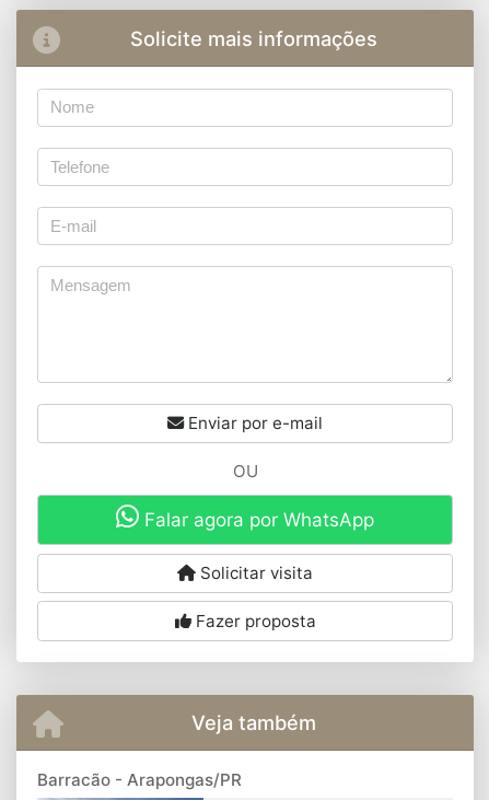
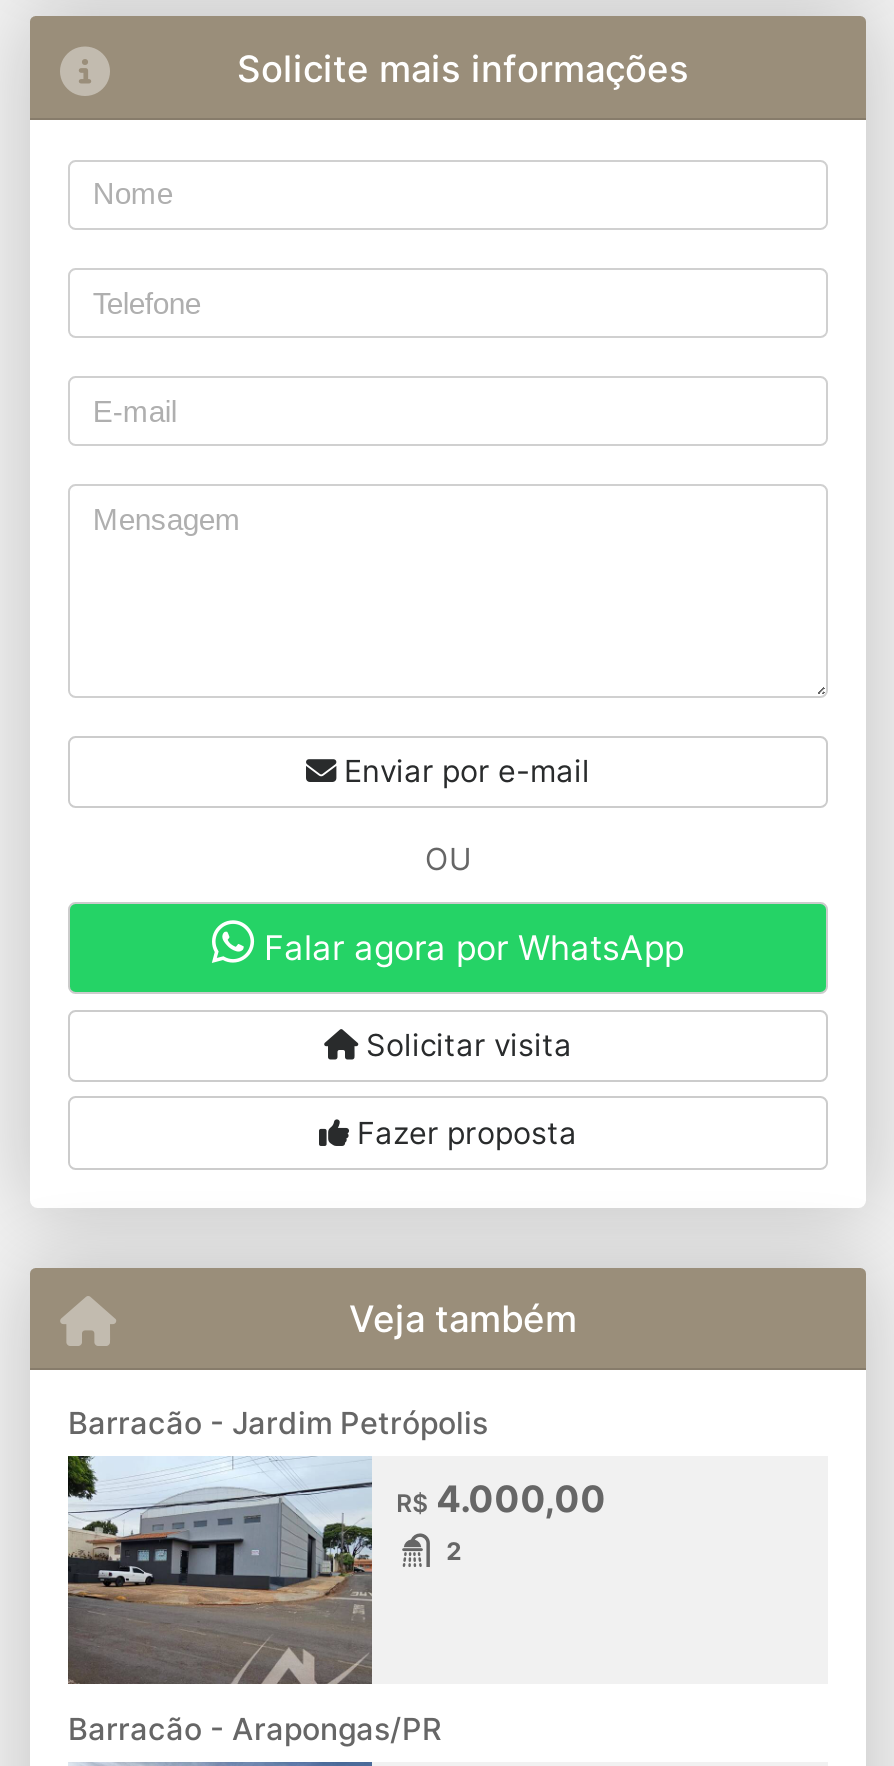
+ [image]
+ Barracão - Jardim Petrópolis
+ R$4.000,00
+ 2
